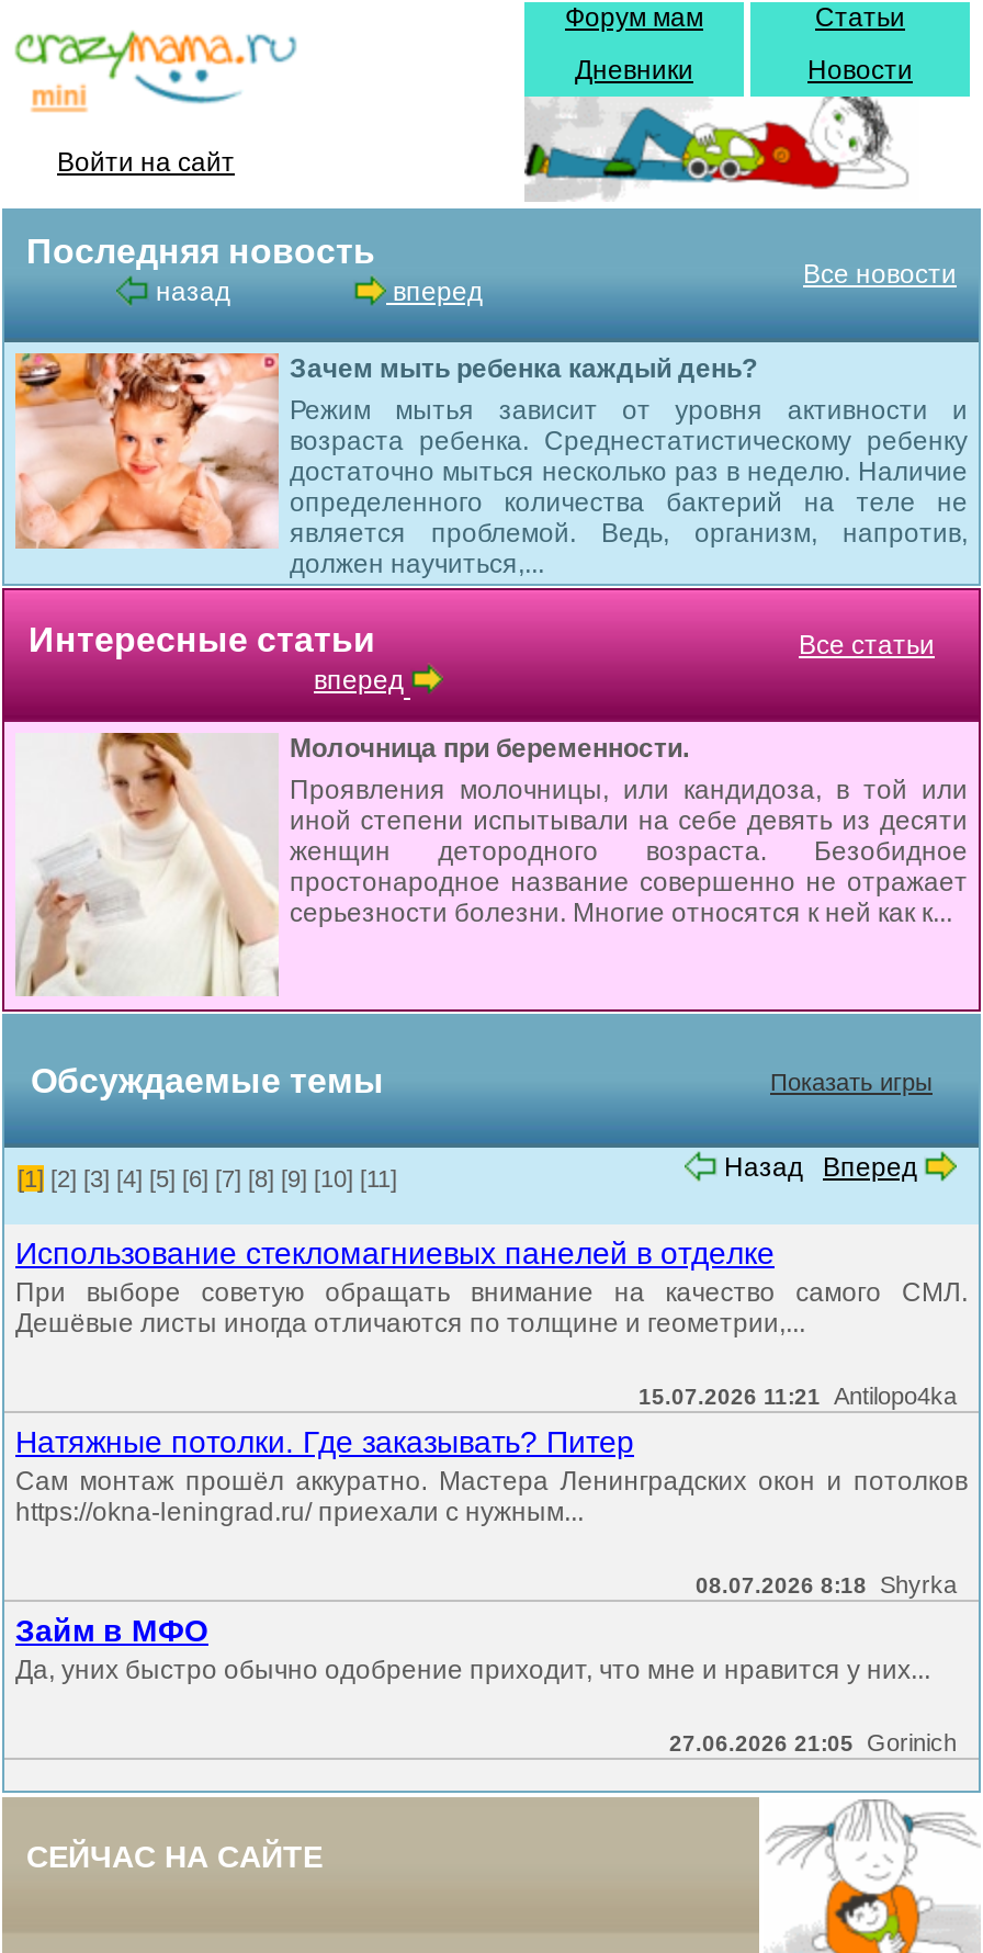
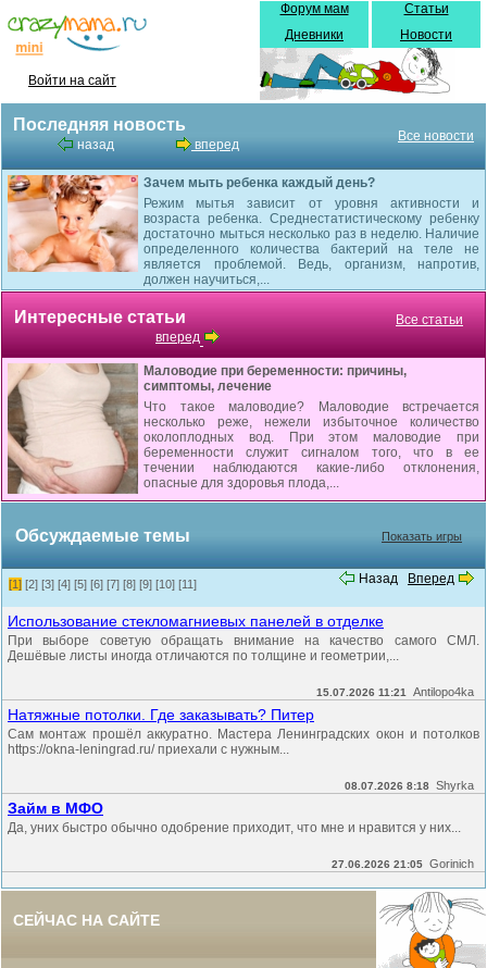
- [image]
- Молочница при беременности.
- Проявления молочницы, или кандидоза, в той или
- иной степени испытывали на себе девять из десяти
- женщин детородного возраста. Безобидное
- простонародное название совершенно не отражает
- серьезности болезни. Многие относятся к ней как к...
+ [image]
+ Маловодие при беременности: причины,
+ симптомы, лечение
+ Что такое маловодие? Маловодие встречается
+ несколько реже, нежели избыточное количество
+ околоплодных вод. При этом маловодие при
+ беременности служит сигналом того, что в ее
+ течении наблюдаются какие-либо отклонения,
+ опасные для здоровья плода,...
